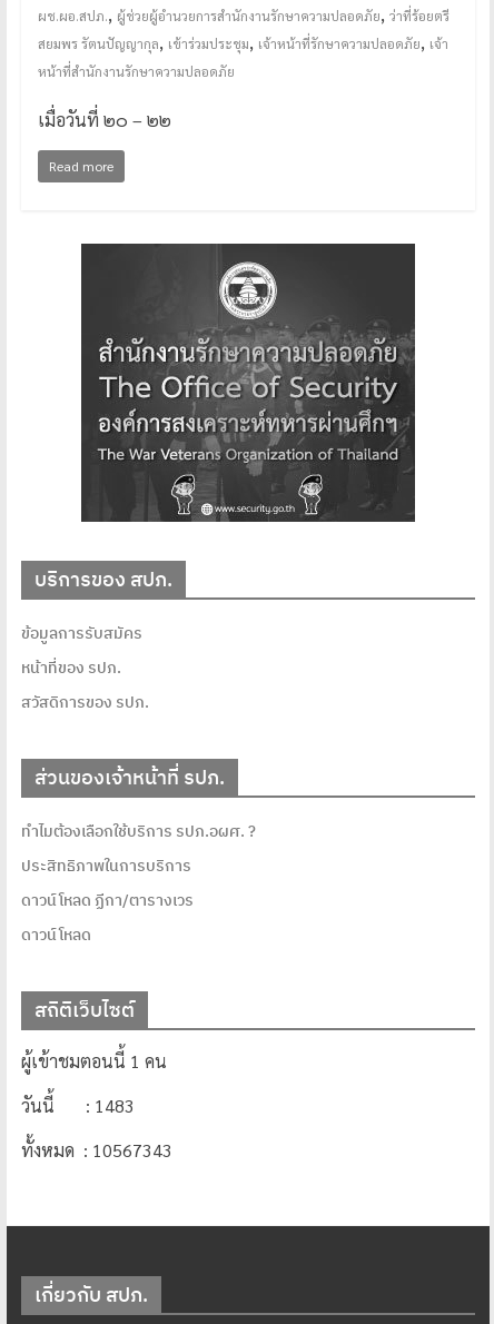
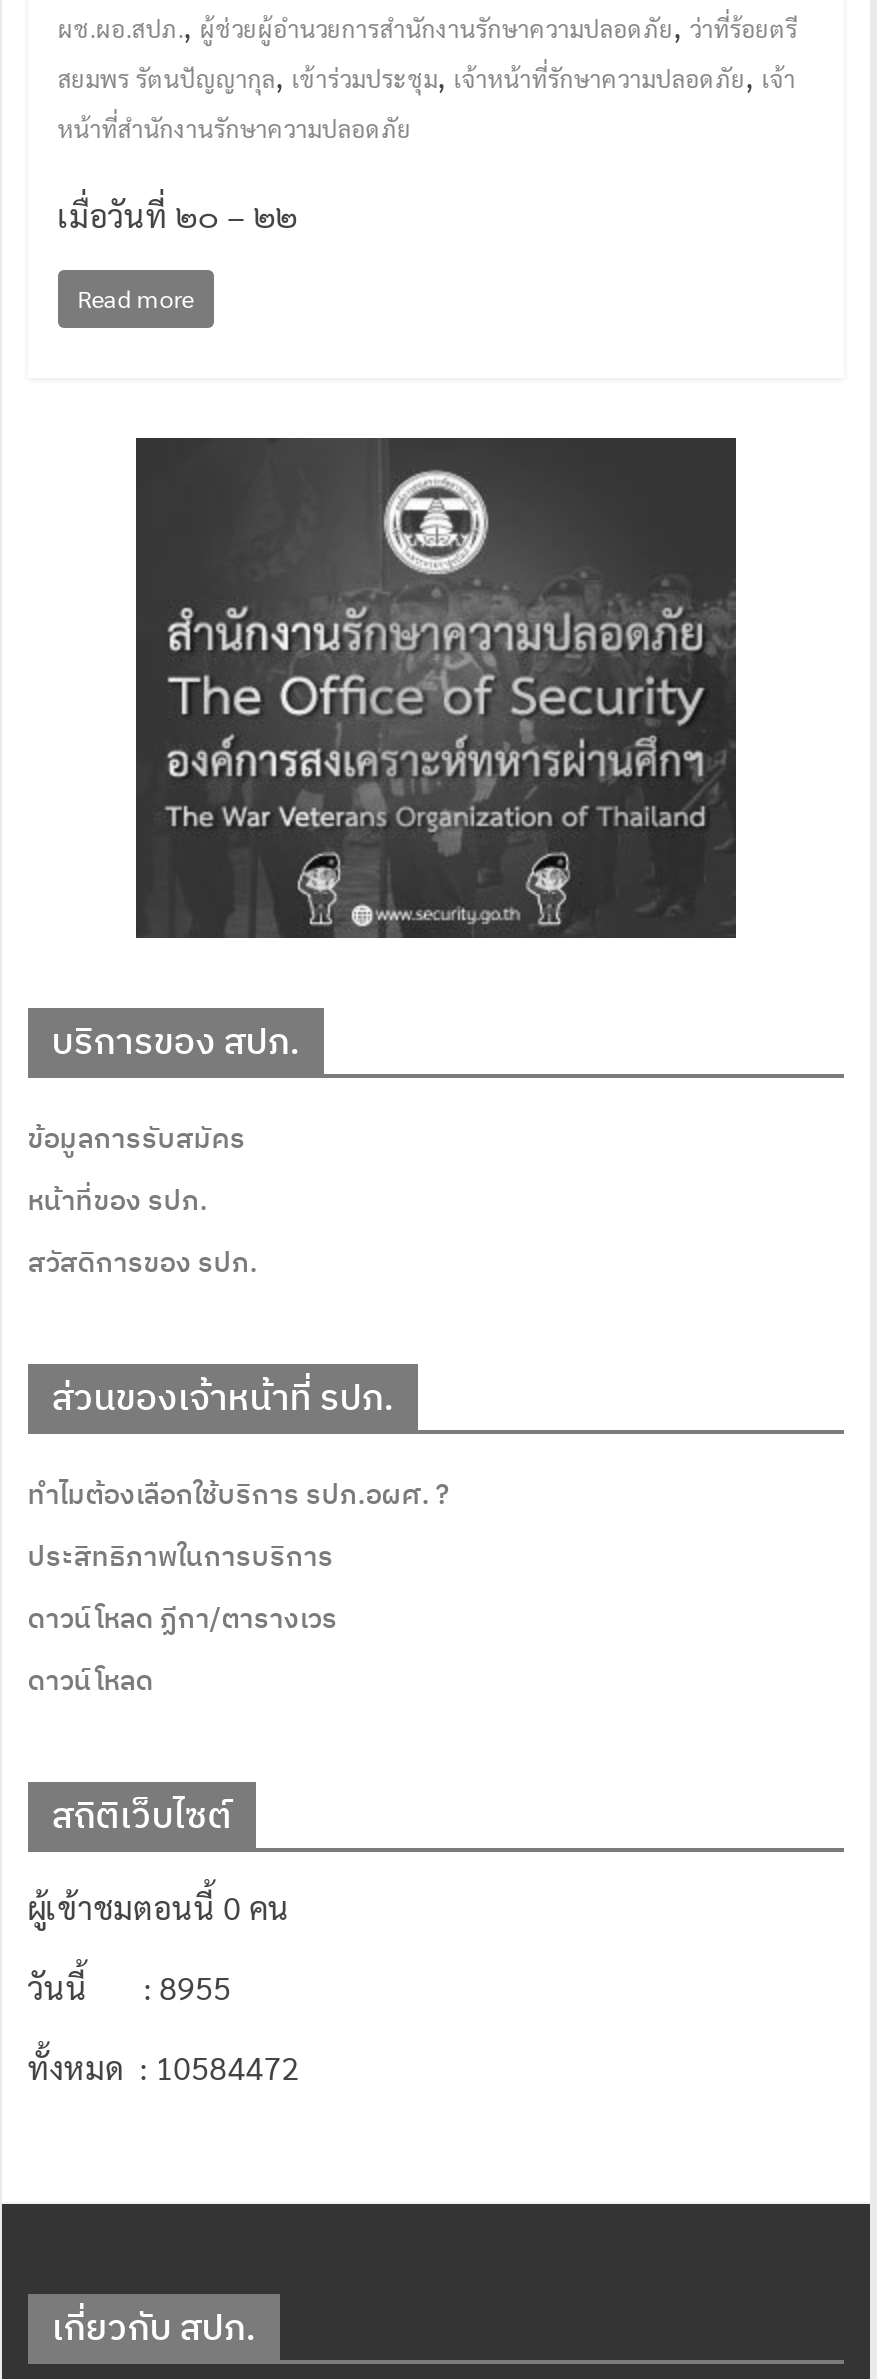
- ผู้เข้าชมตอนนี้ 1 คน
+ ผู้เข้าชมตอนนี้ 0 คน

- วันนี้ : 1483
+ วันนี้ : 8955

- ทั้งหมด : 10567343
+ ทั้งหมด : 10584472
